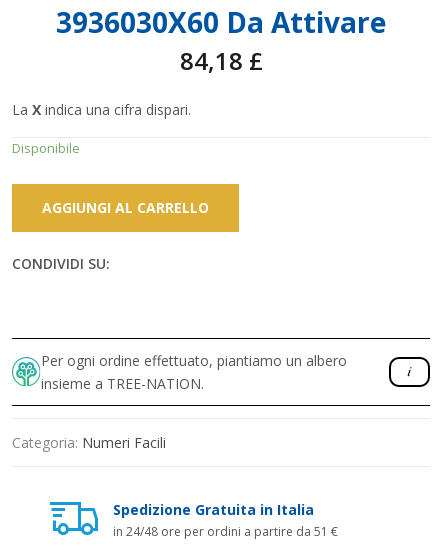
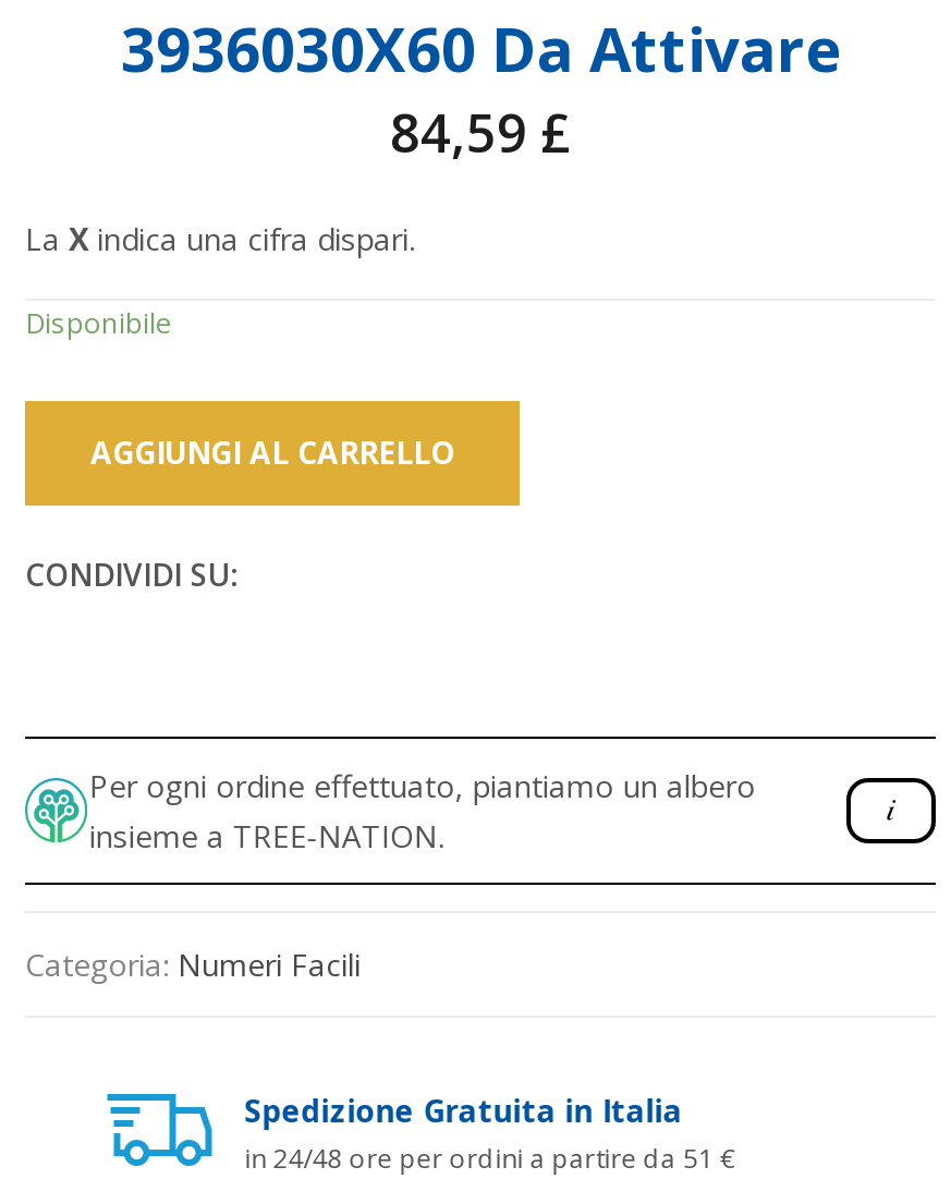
- 84,18 £
+ 84,59 £
